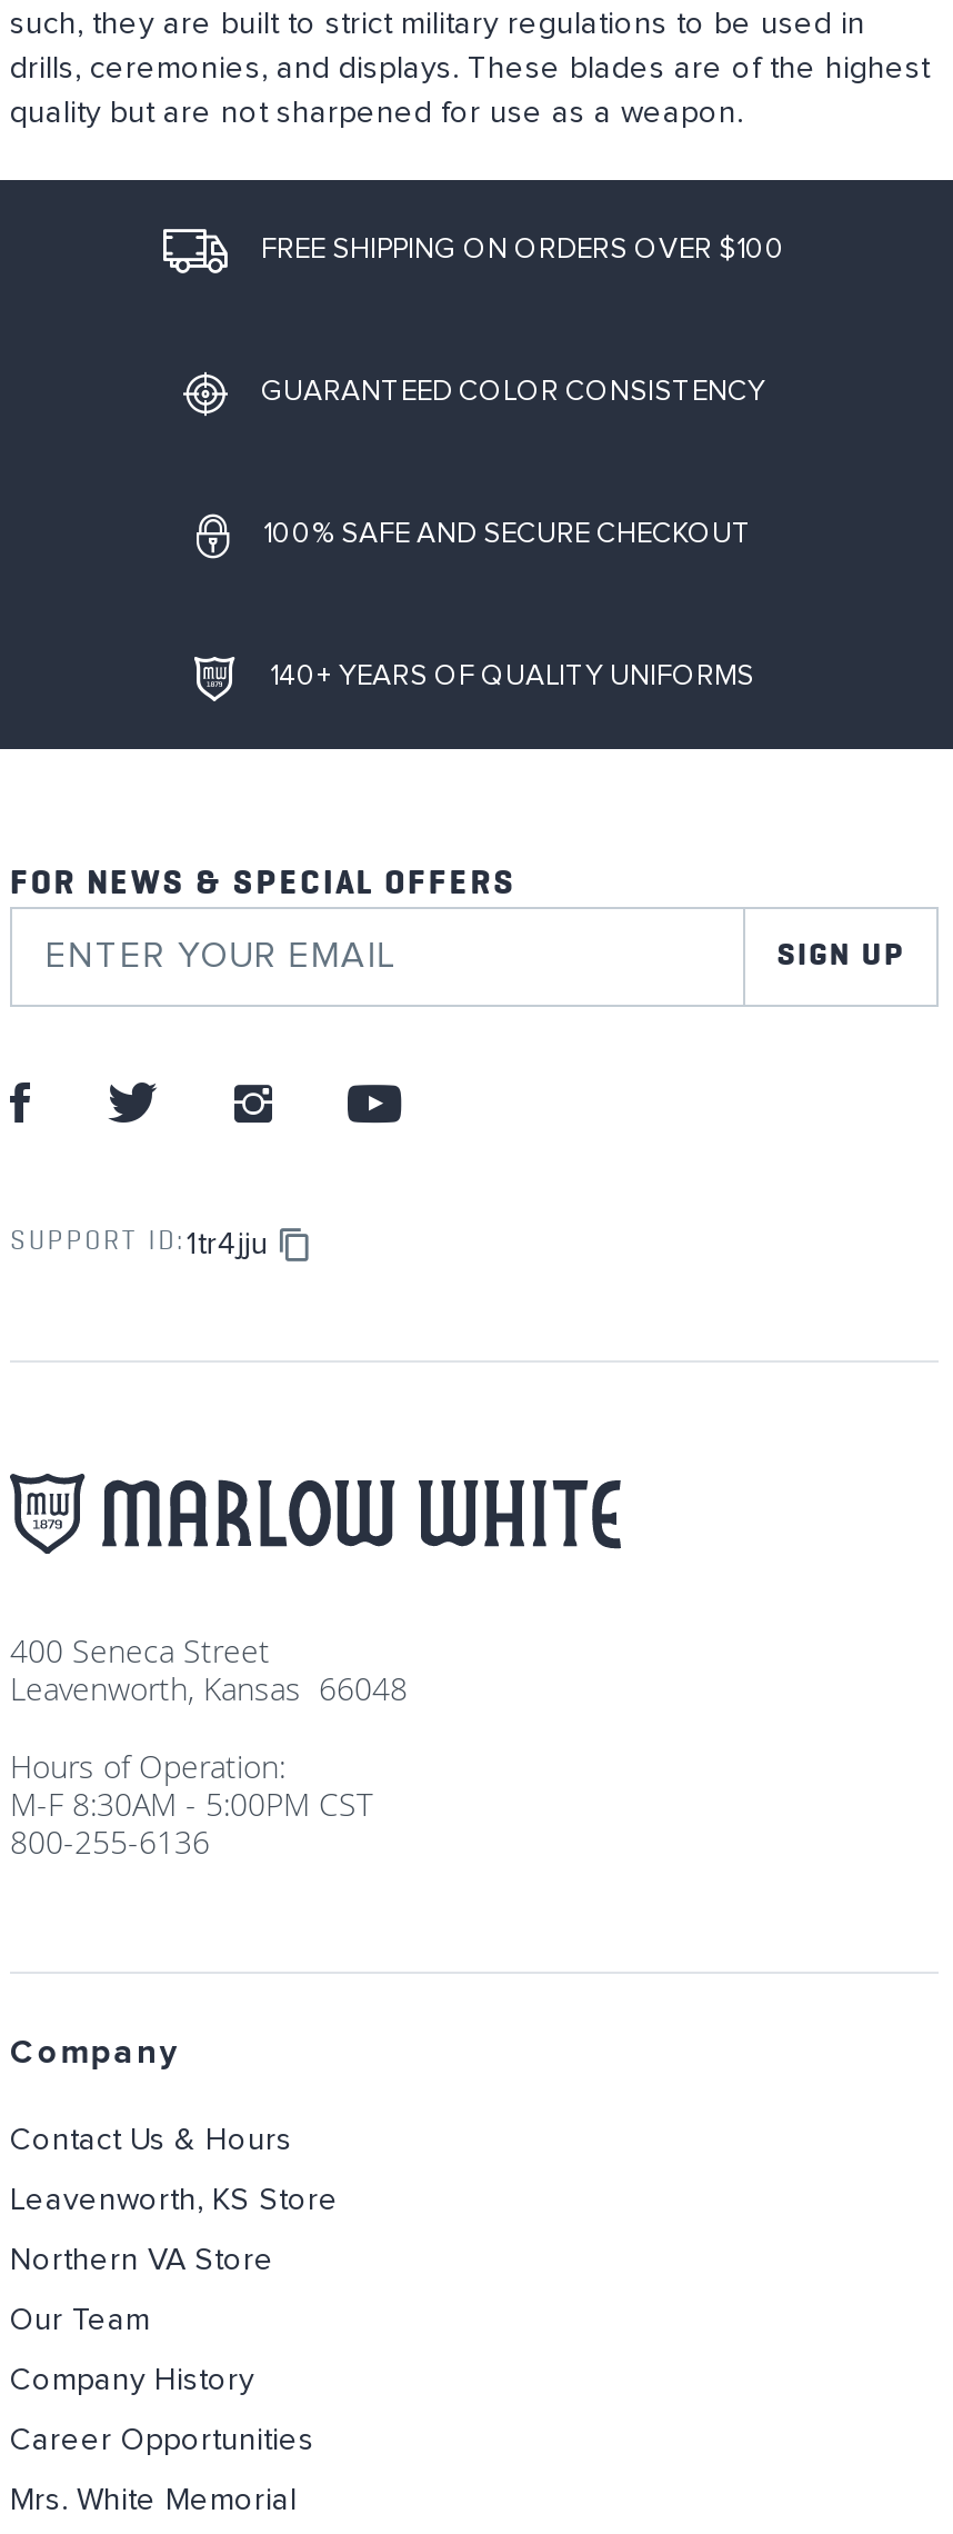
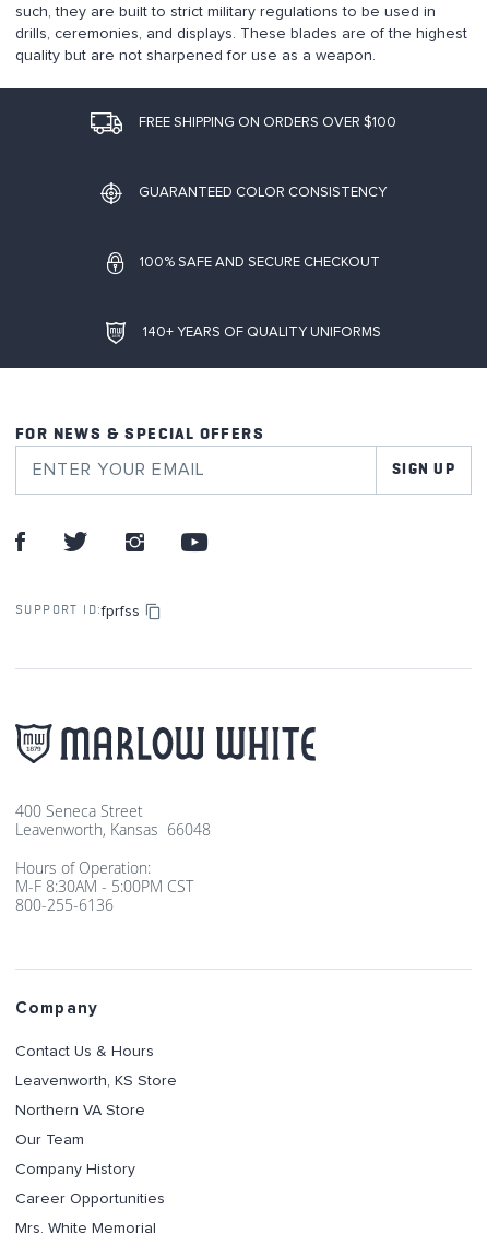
- SUPPORT ID: 1tr4jju
+ SUPPORT ID: fprfss
